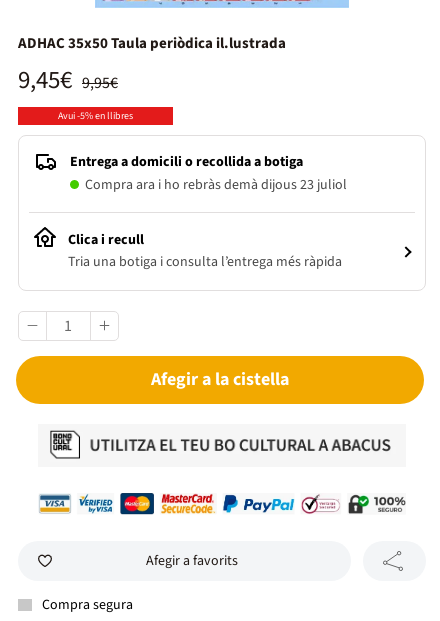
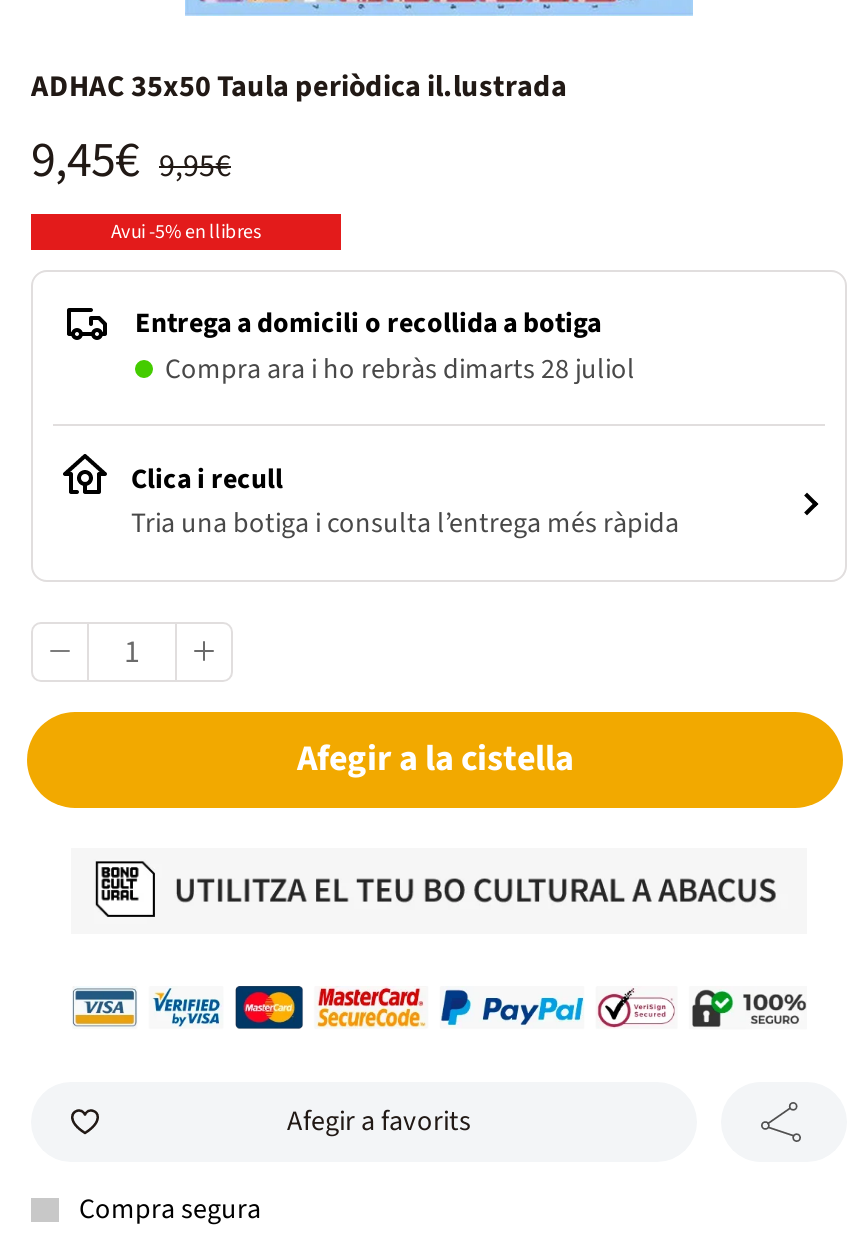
- Compra ara i ho rebràs demà dijous 23 juliol
+ Compra ara i ho rebràs dimarts 28 juliol
